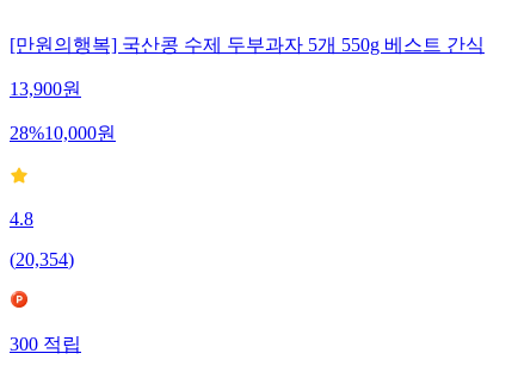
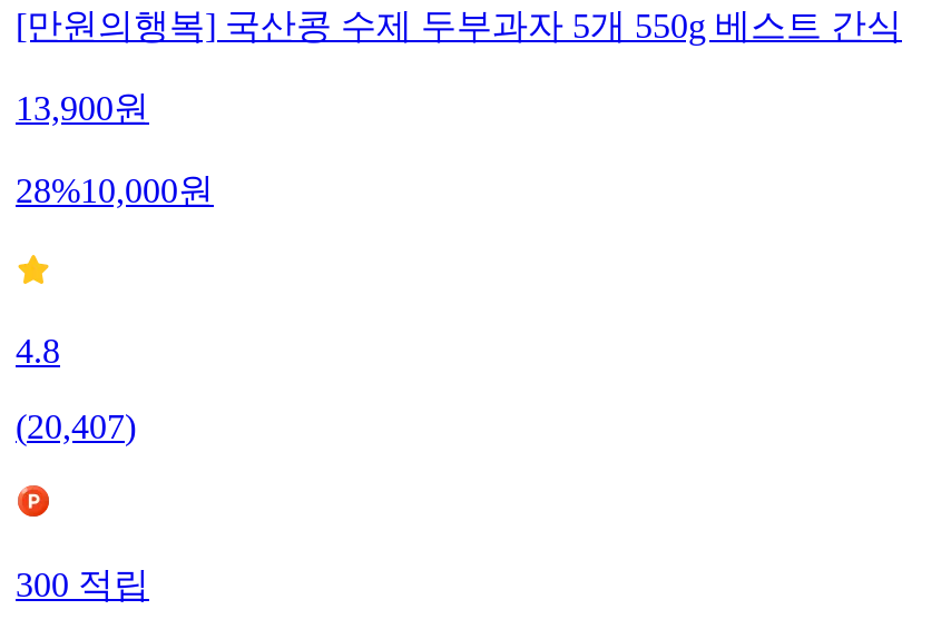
- (20,354)
+ (20,407)
